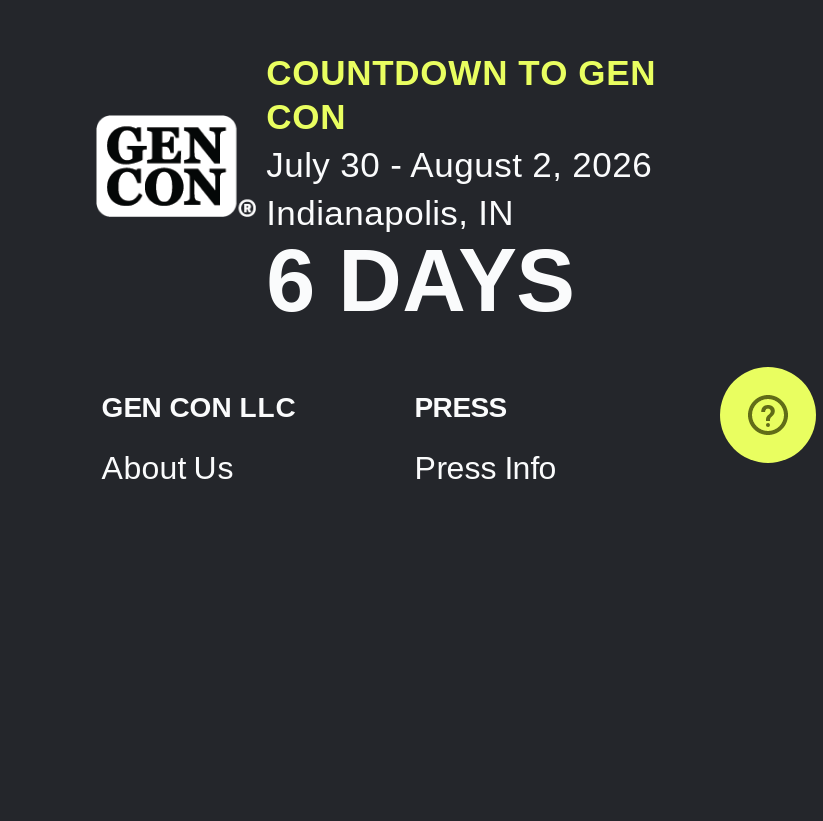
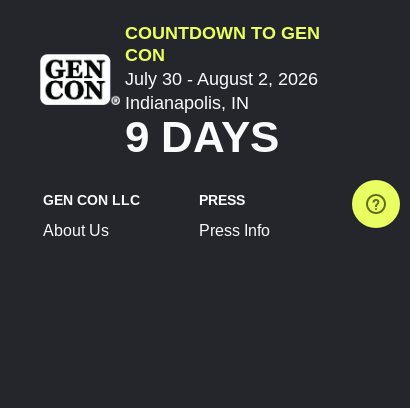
- 6 DAYS
+ 9 DAYS
